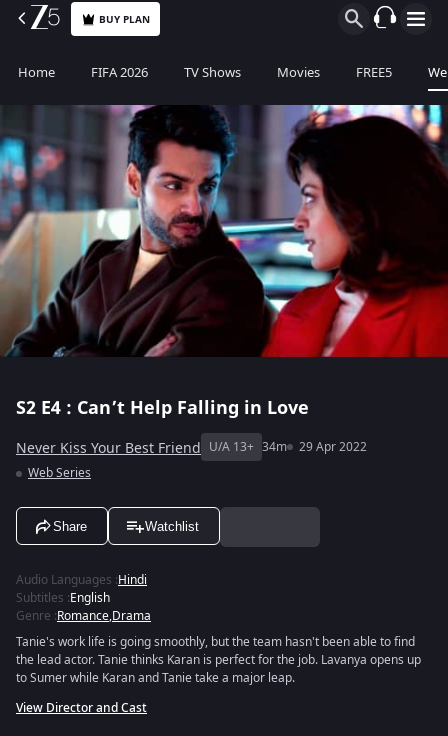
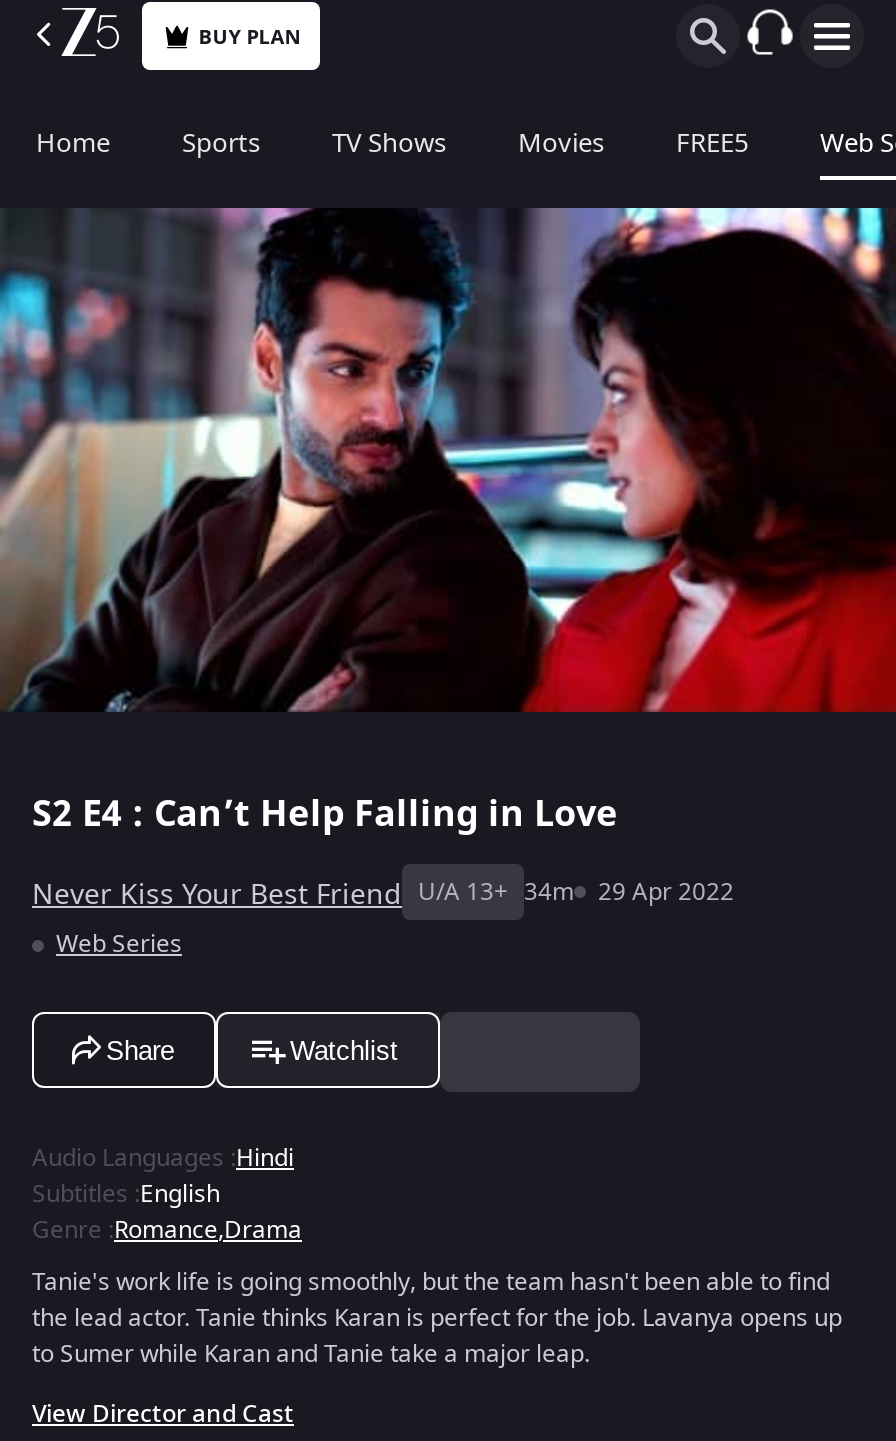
- FIFA 2026
+ Sports
